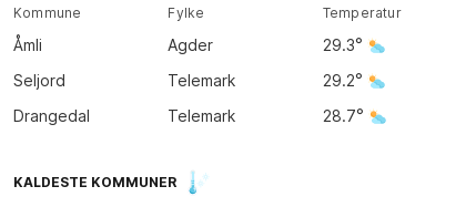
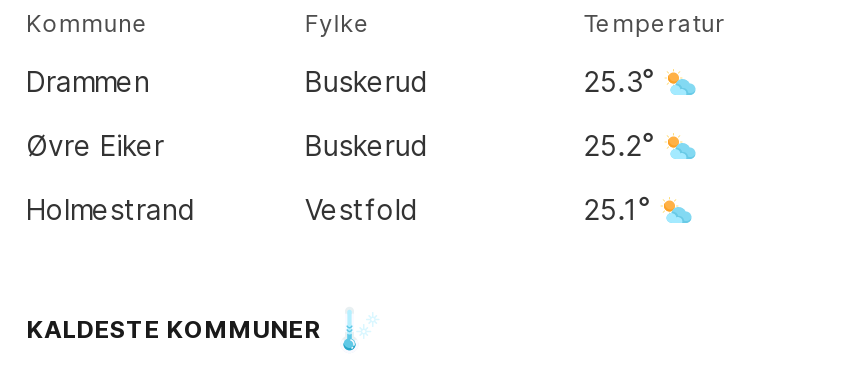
- Åmli
- Agder
- 29.3
+ Drammen
+ Buskerud
+ 25.3

- Seljord
- Telemark
- 29.2
+ Øvre Eiker
+ Buskerud
+ 25.2

- Drangedal
- Telemark
- 28.7
+ Holmestrand
+ Vestfold
+ 25.1
